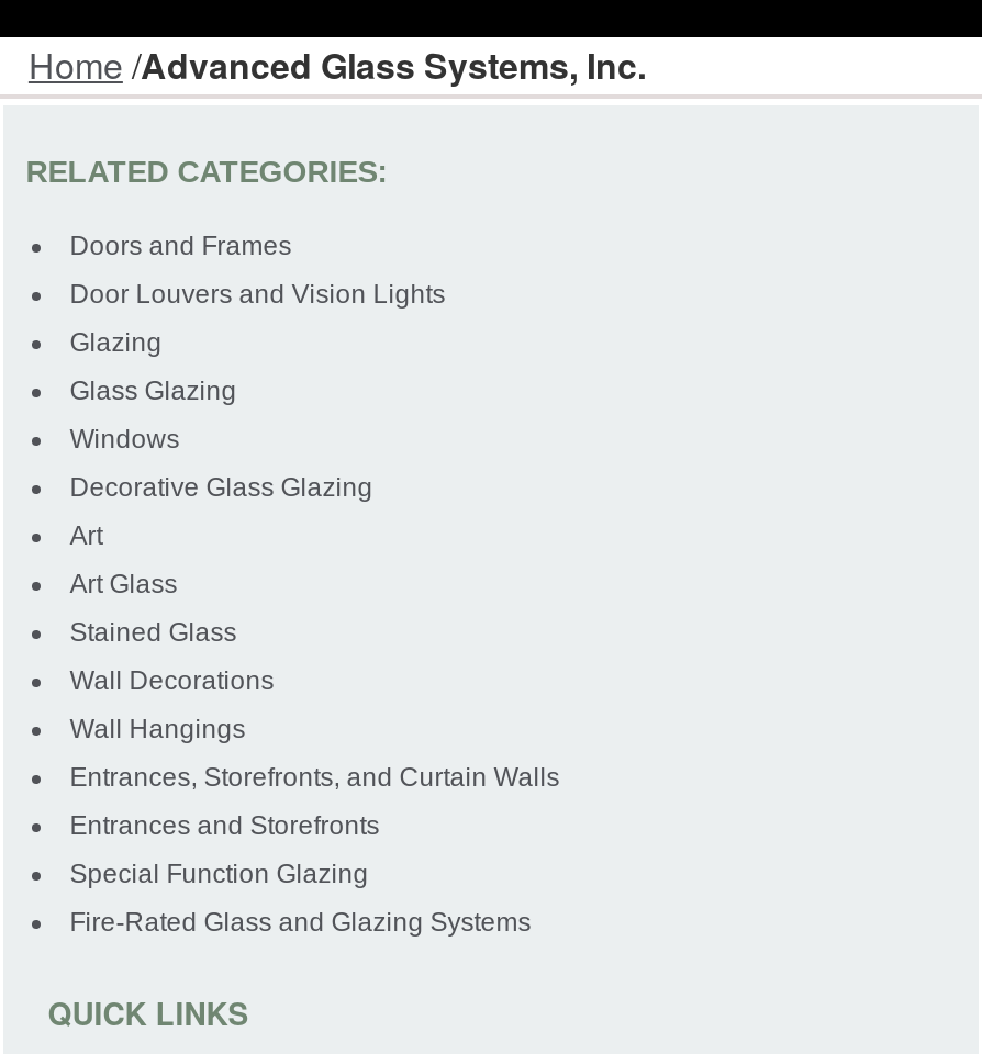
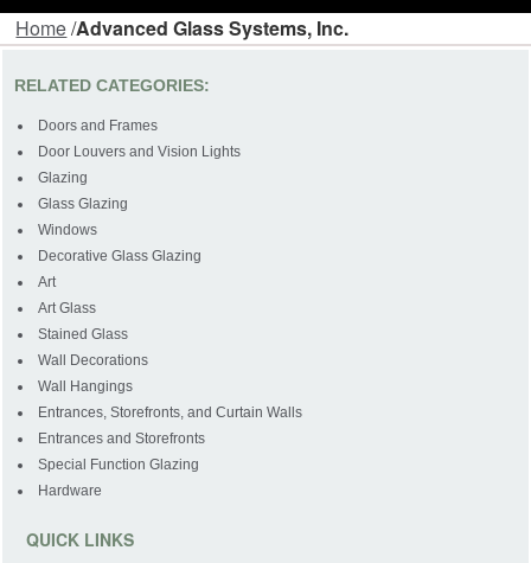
- Fire-Rated Glass and Glazing Systems
+ Hardware
